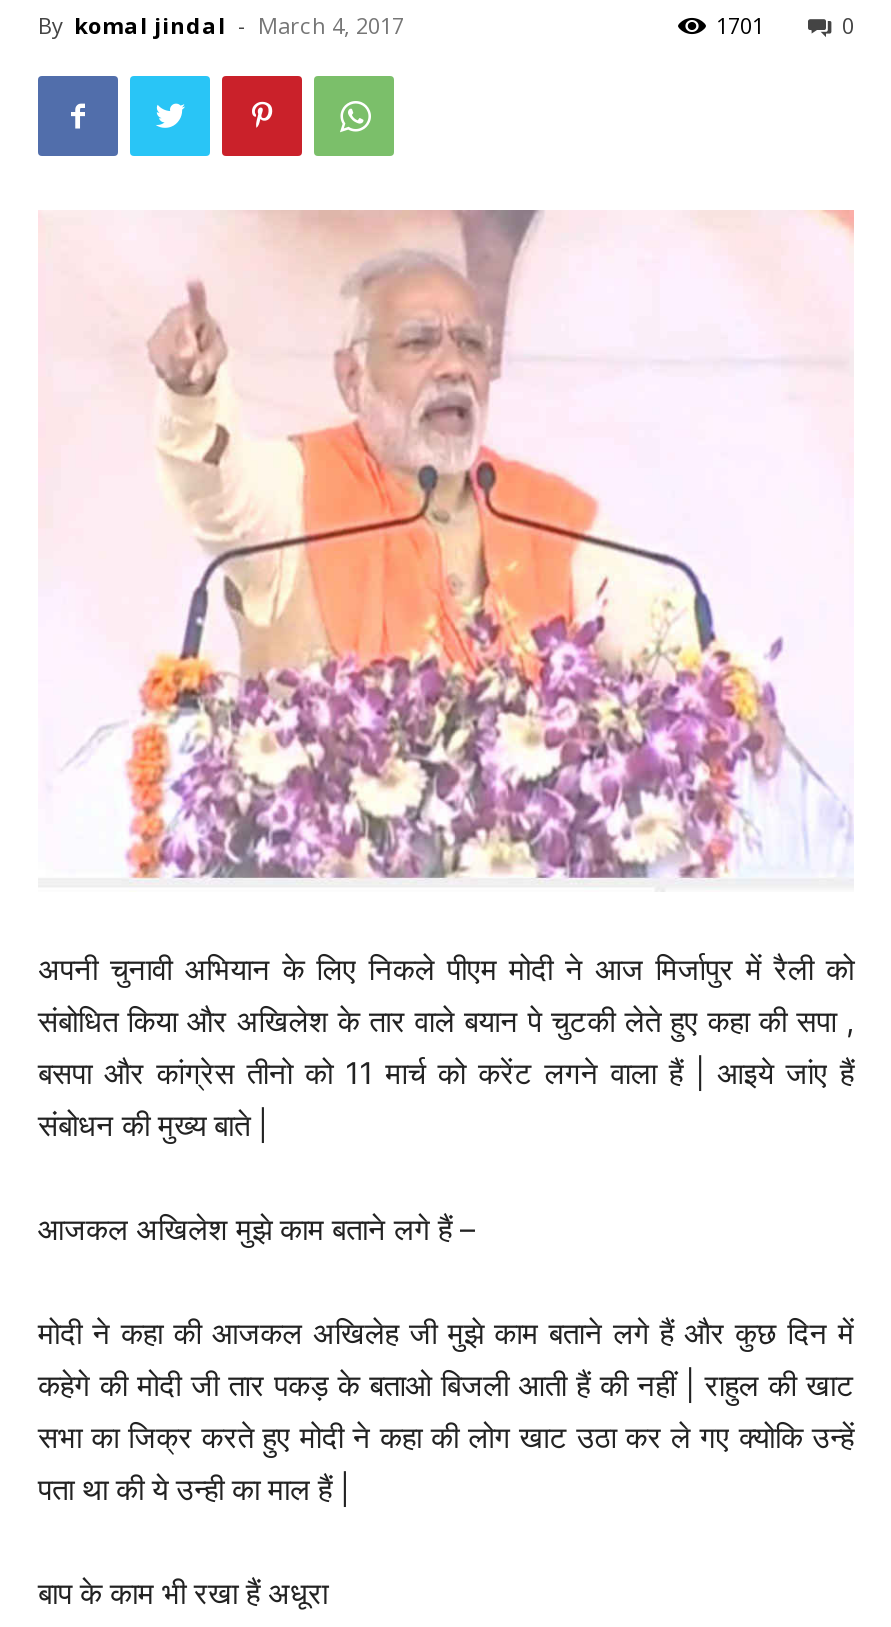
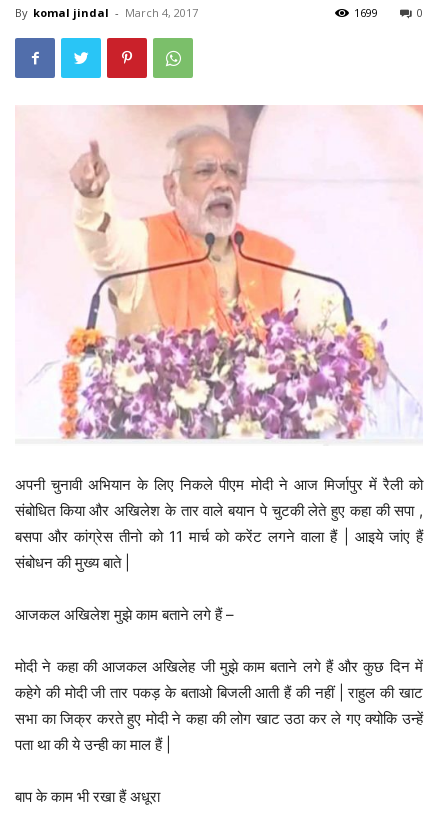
- 1701
+ 1699
